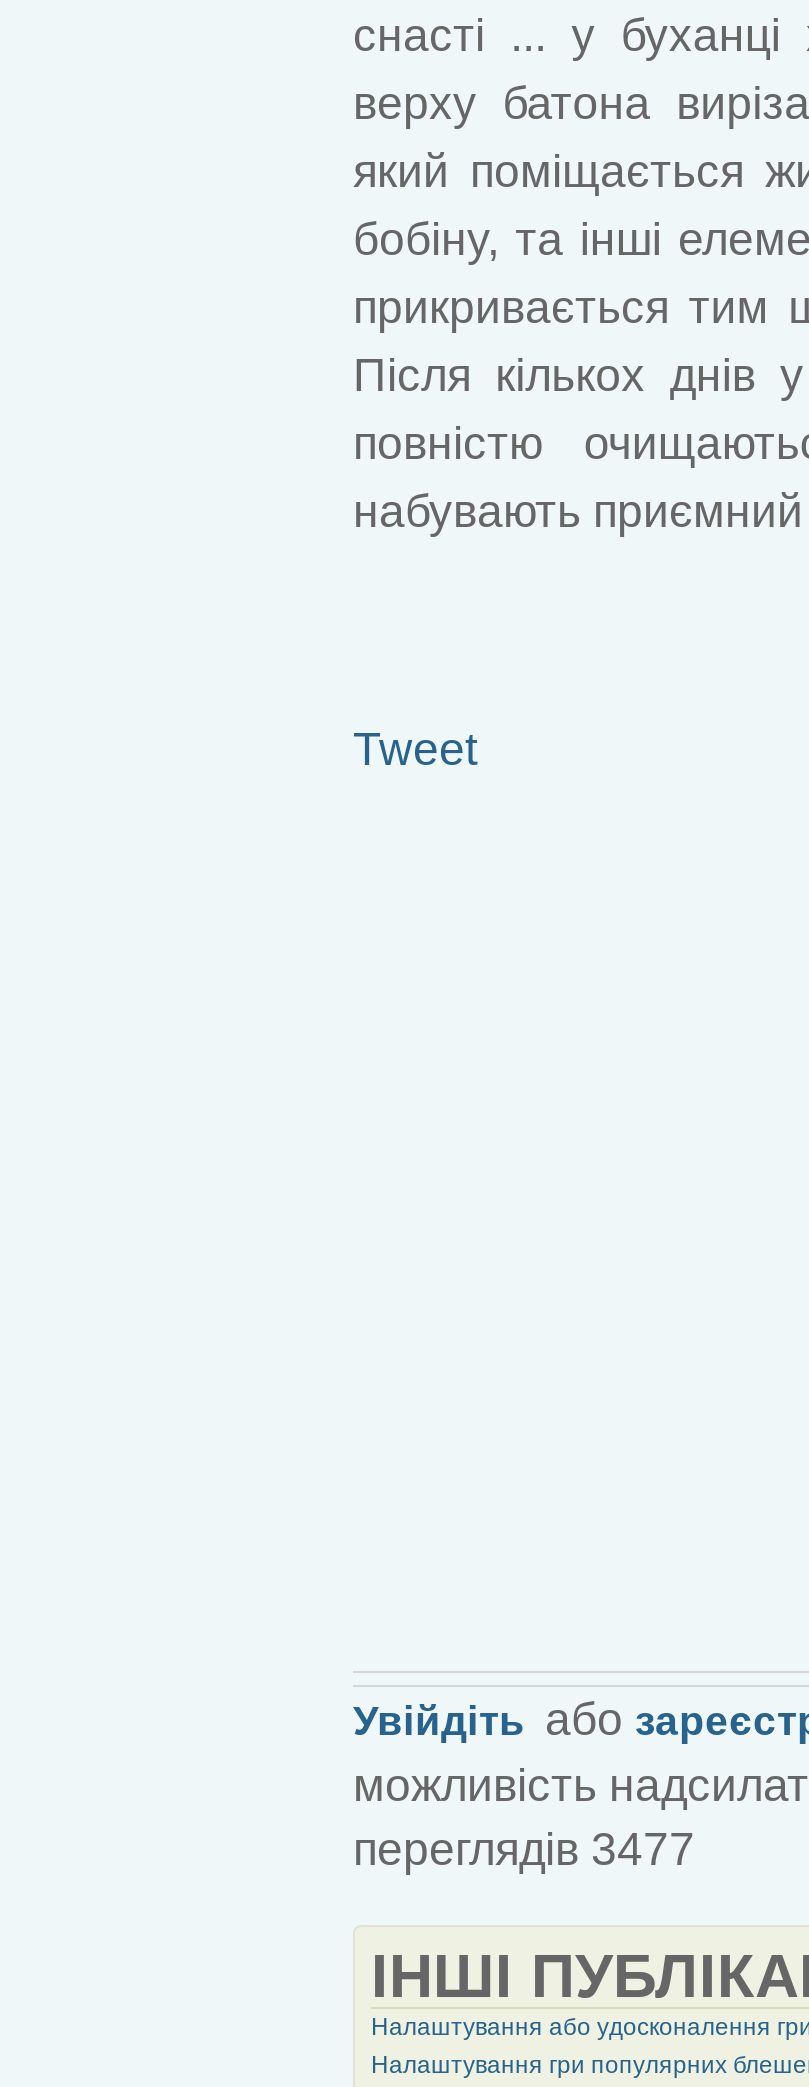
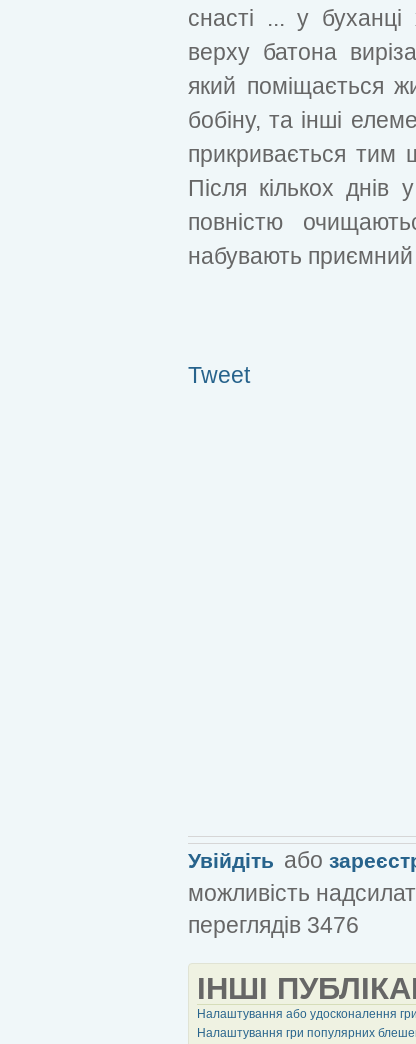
- переглядів 3477
+ переглядів 3476
